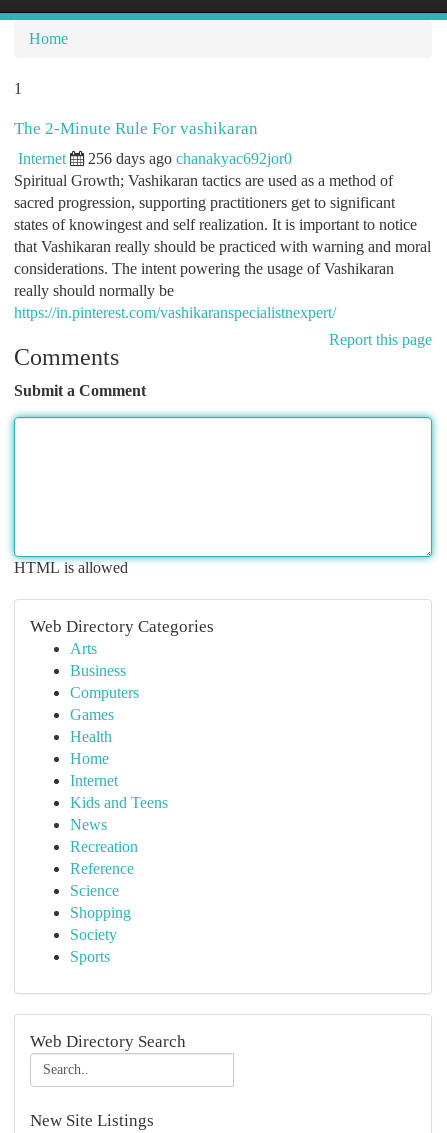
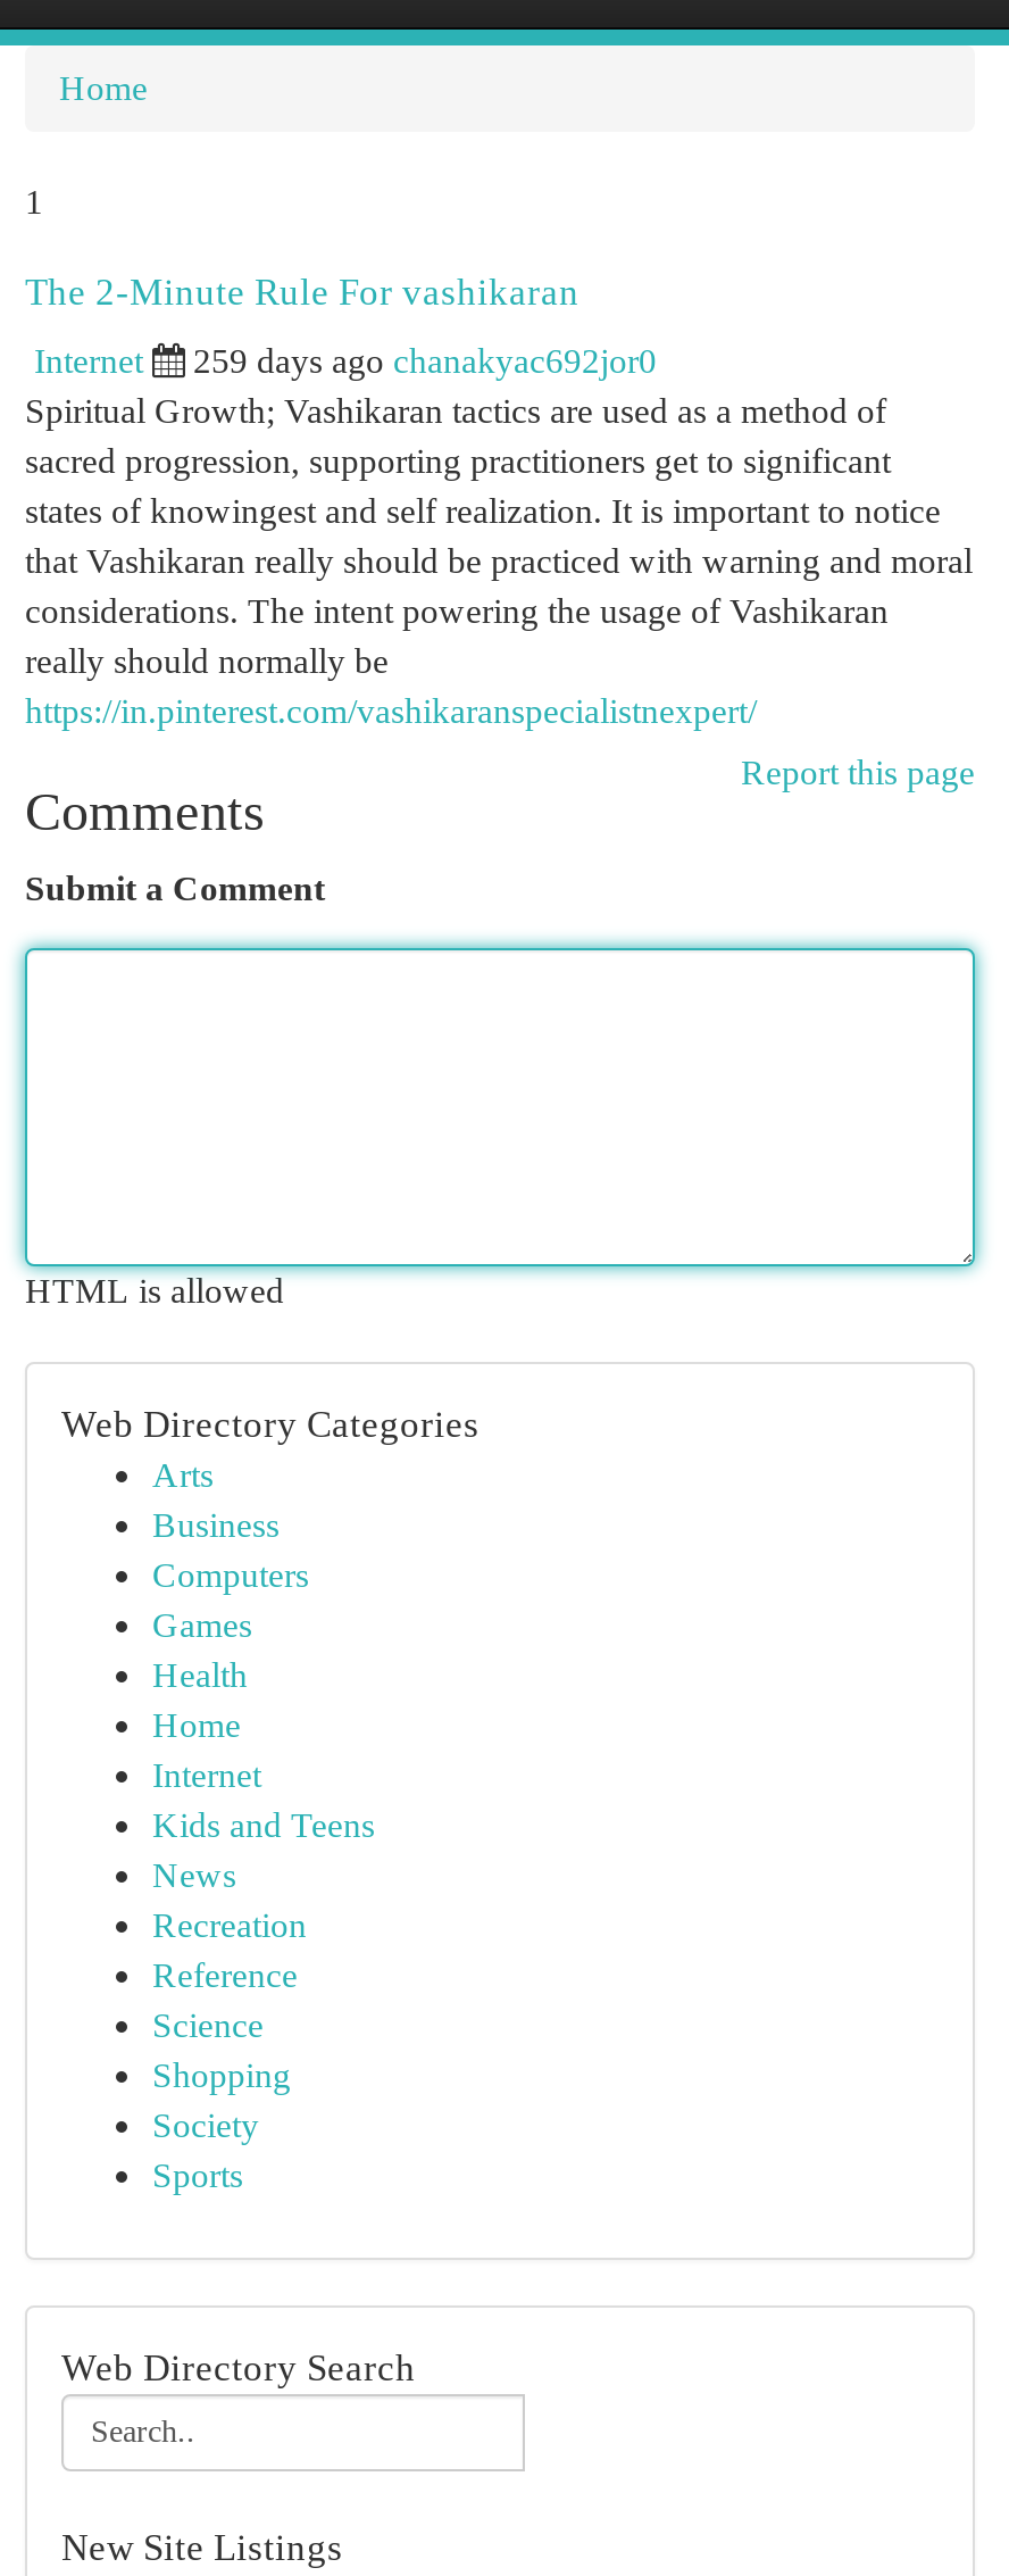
- 256 days ago chanakyac692jor0
+ 259 days ago chanakyac692jor0
